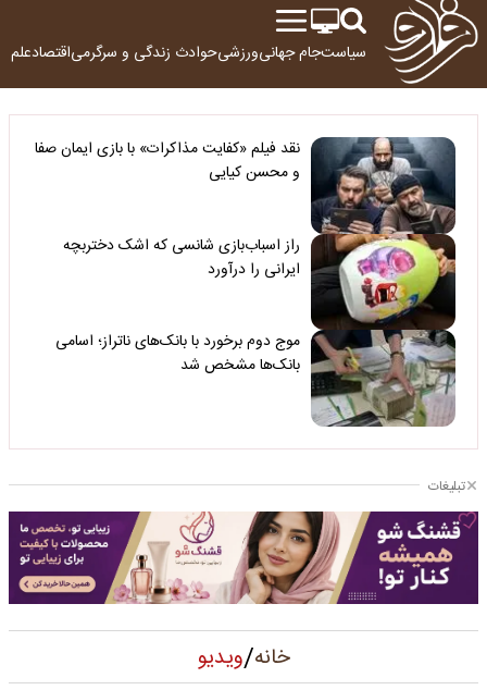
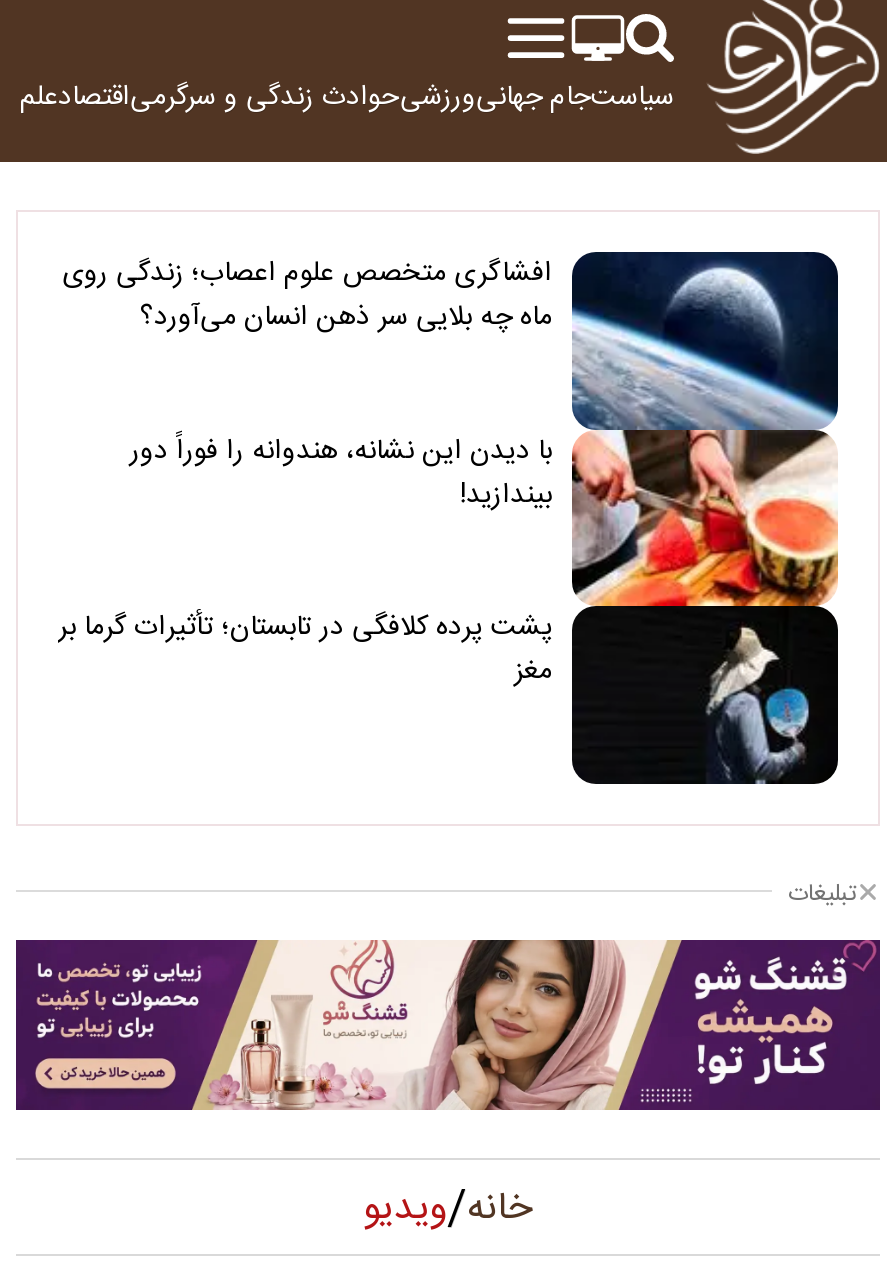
- [image]
- نقد فیلم «کفایت مذاکرات» با بازی ایمان صفا
- و محسن کیایی
+ [image]
+ افشاگری متخصص علوم اعصاب؛ زندگی روی
+ ماه چه بلایی سر ذهن انسان می‌آورد؟

- راز اسباب‌بازی شانسی که اشک دختربچه
- ایرانی را درآورد
+ با دیدن این نشانه، هندوانه را فوراً دور
+ بیندازید!

- موج دوم برخورد با بانک‌های ناتراز؛ اسامی
- بانک‌ها مشخص شد
+ پشت پرده کلافگی در تابستان؛ تأثیرات گرما بر
+ مغز
